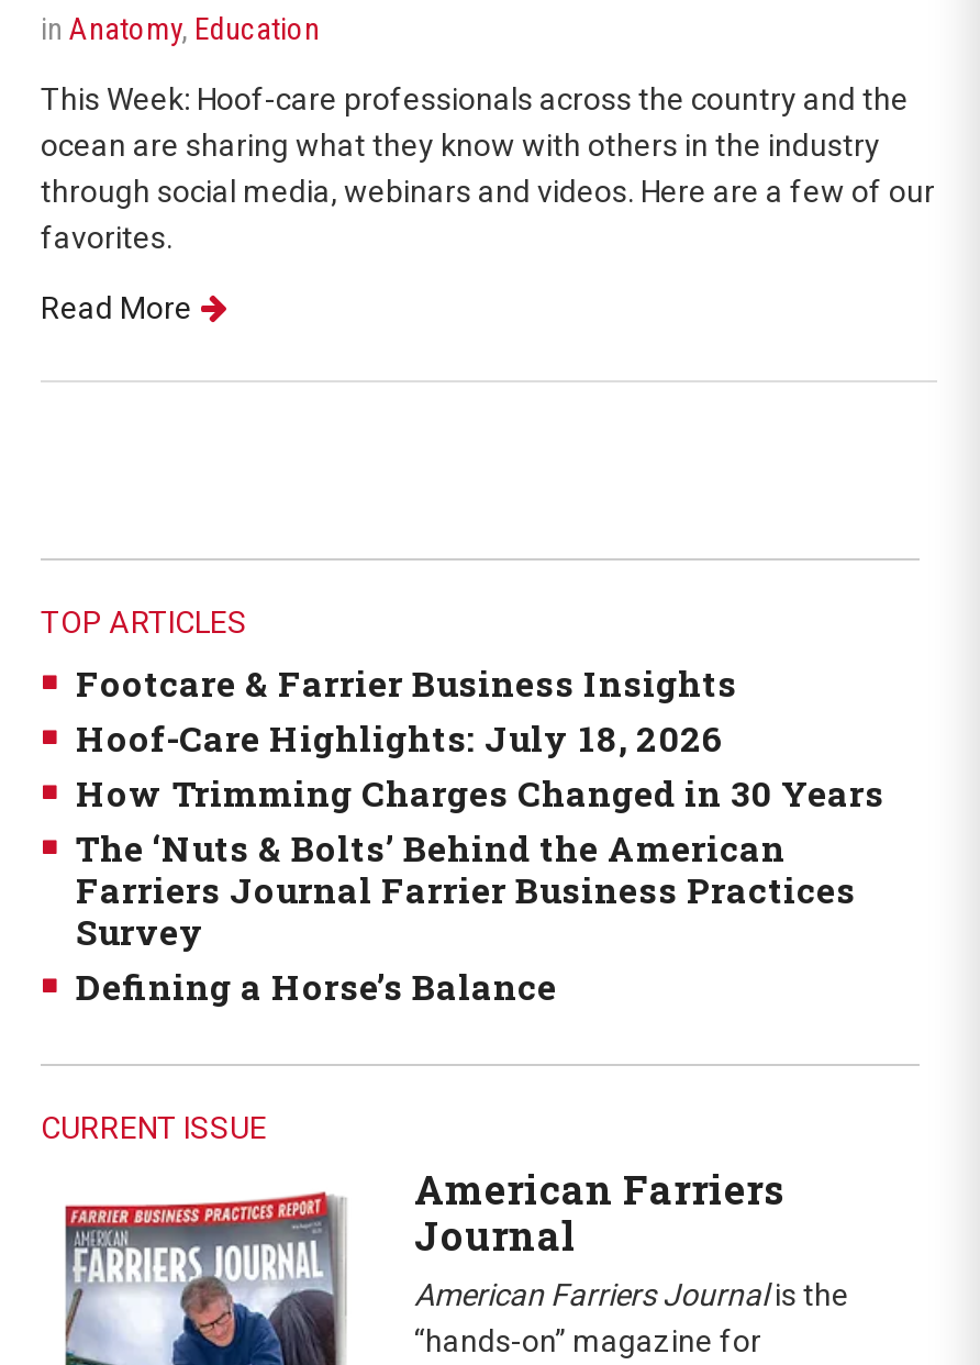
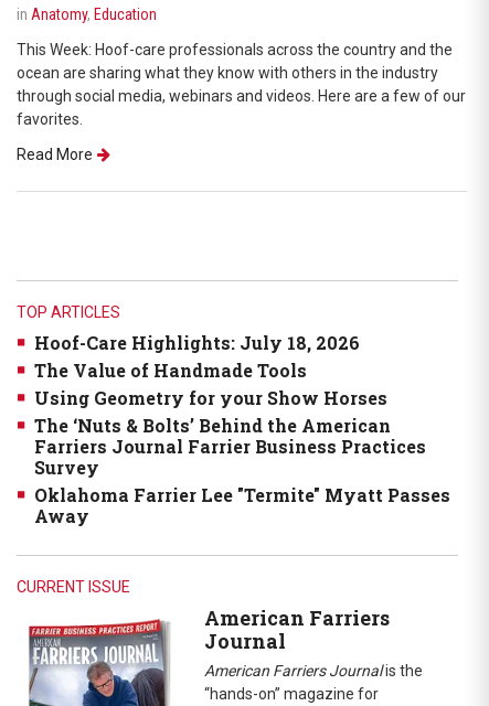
- Footcare & Farrier Business Insights

moved up: Hoof-Care Highlights: July 18, 2026

- How Trimming Charges Changed in 30 Years
+ The Value of Handmade Tools
+ Using Geometry for your Show Horses

- Defining a Horse’s Balance
+ Oklahoma Farrier Lee "Termite" Myatt Passes
+ Away
